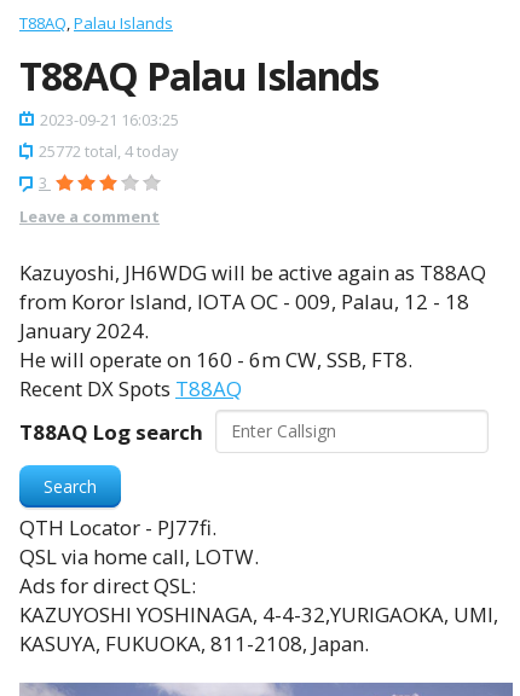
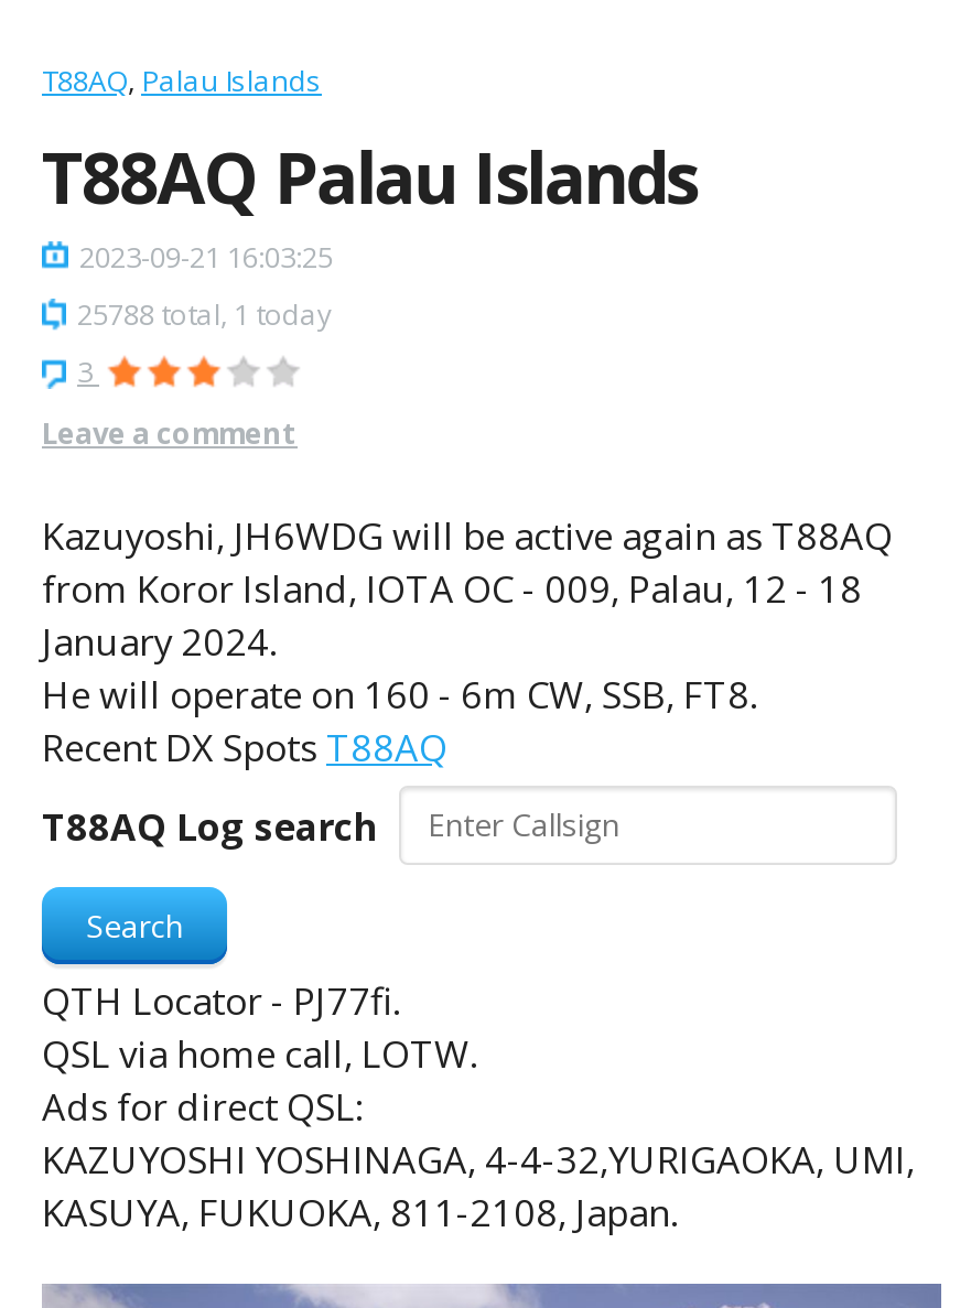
- 25772 total, 4 today
+ 25788 total, 1 today
